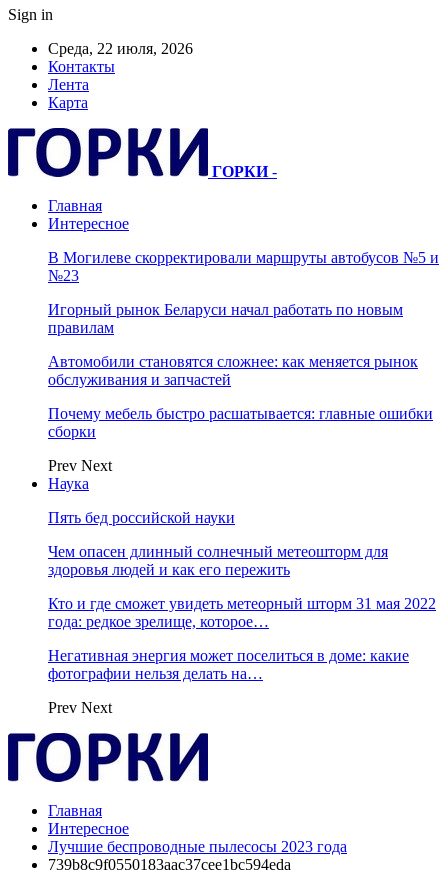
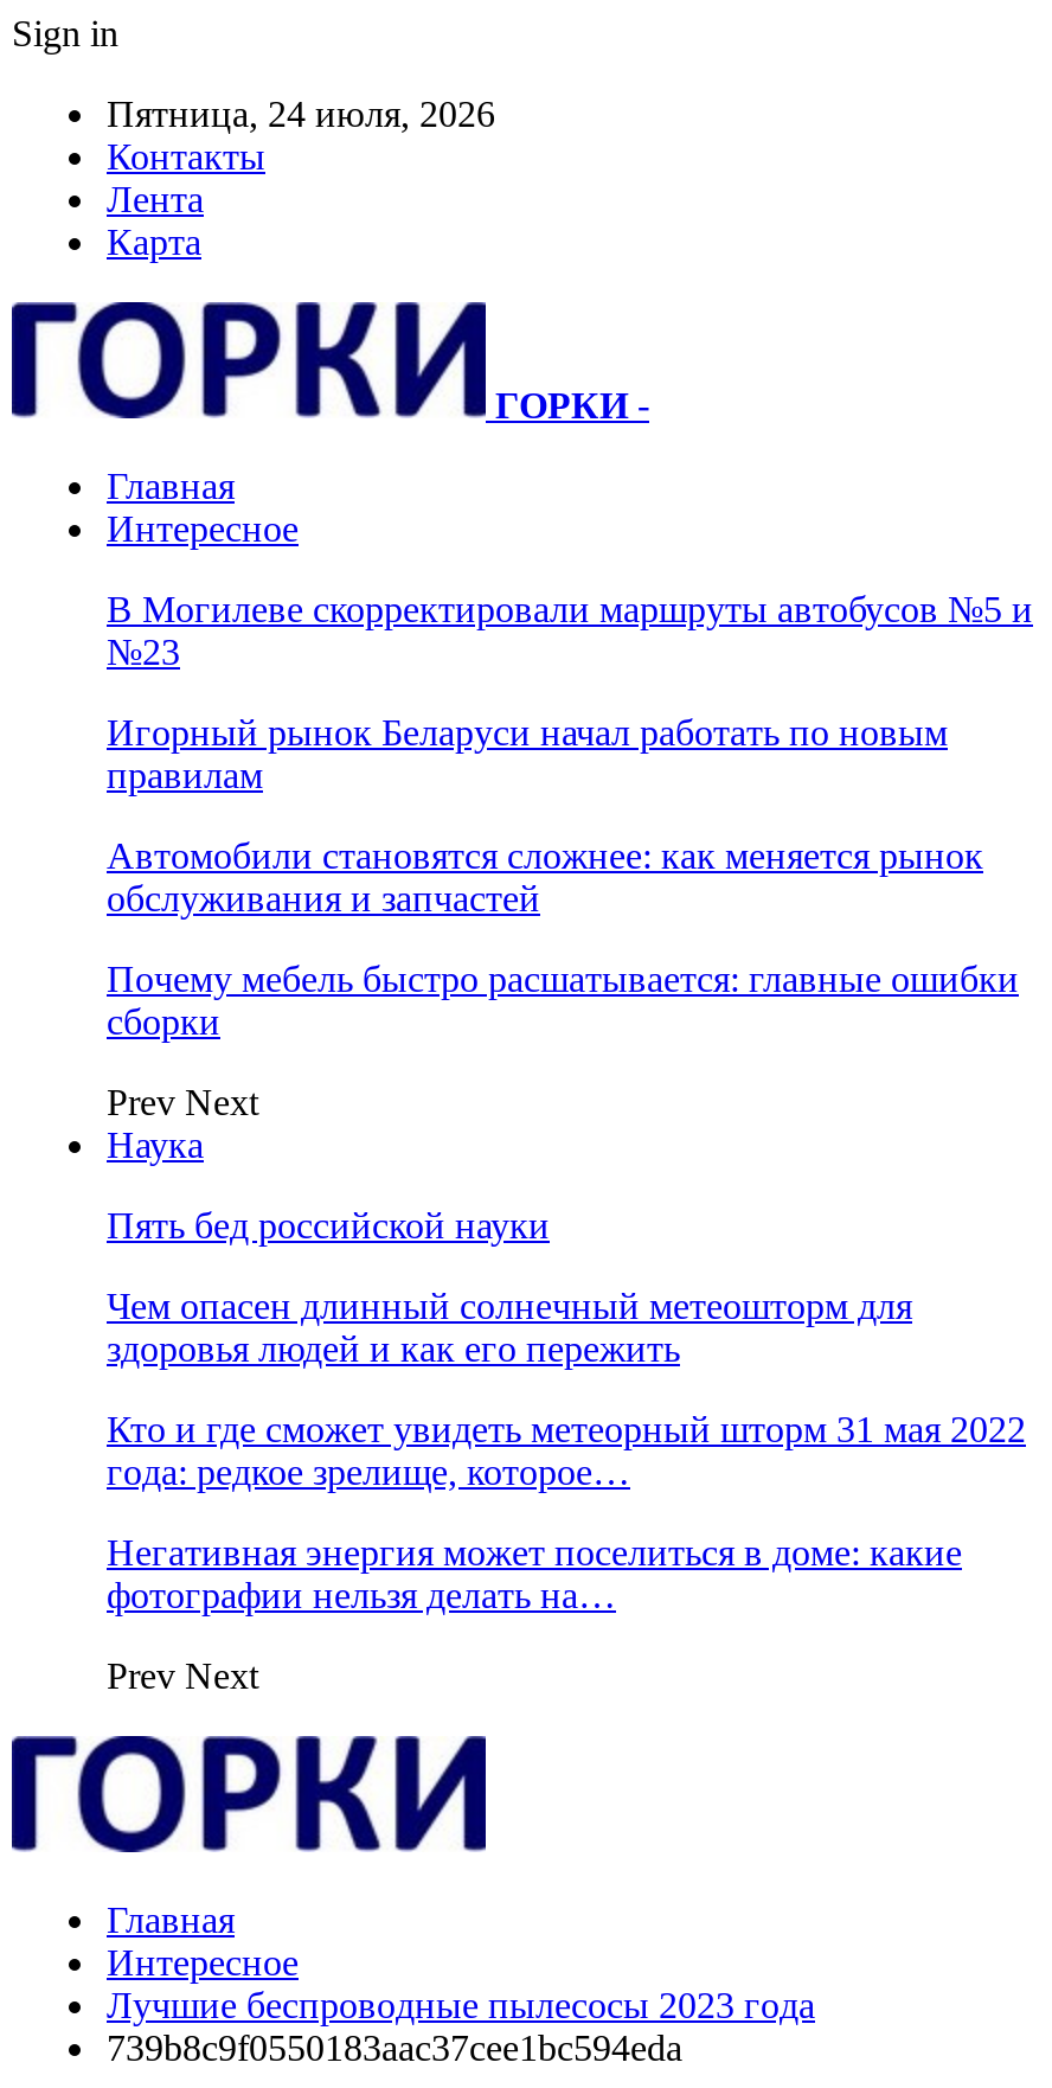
- Среда, 22 июля, 2026
+ Пятница, 24 июля, 2026
